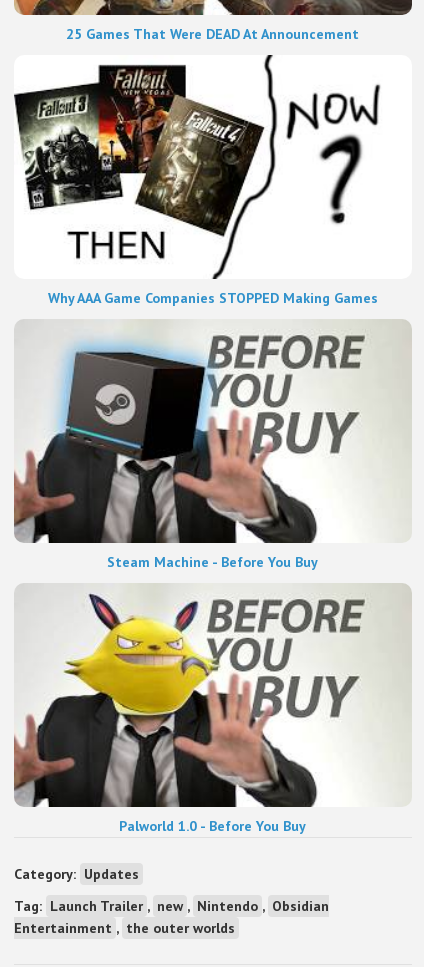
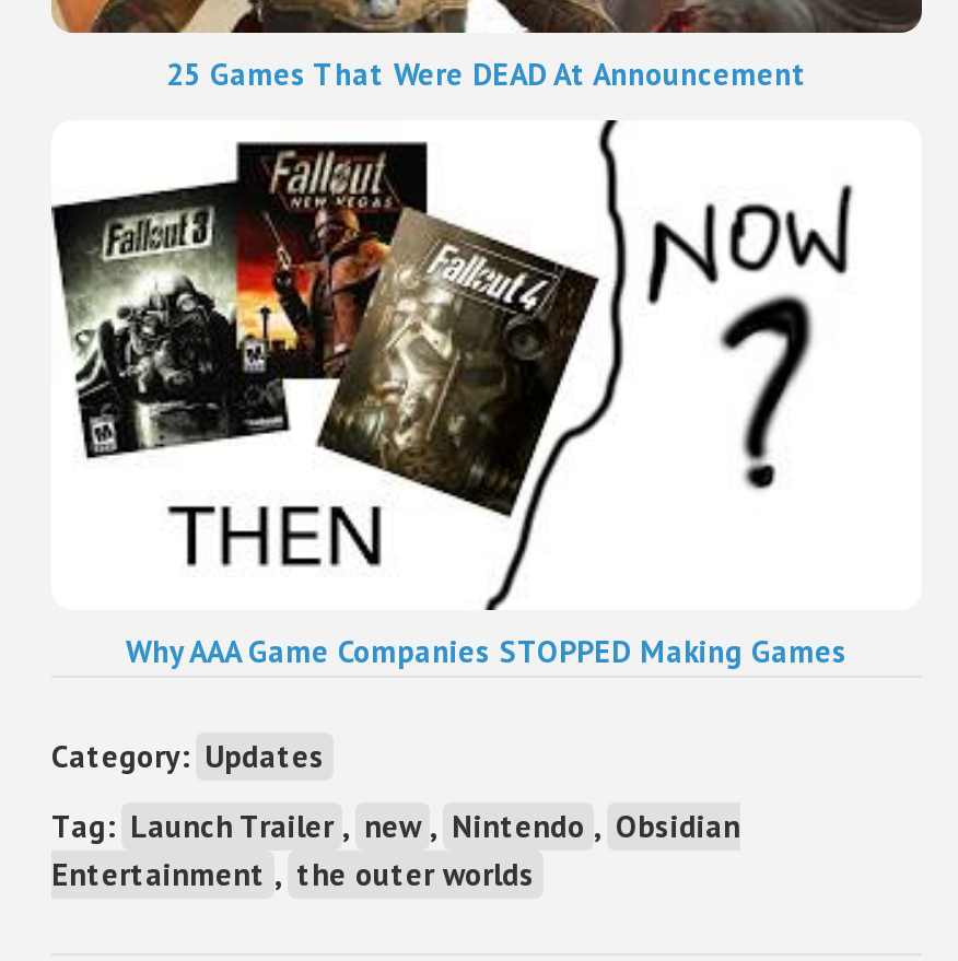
- [image]
- Steam Machine - Before You Buy

- [image]
- Palworld 1.0 - Before You Buy
